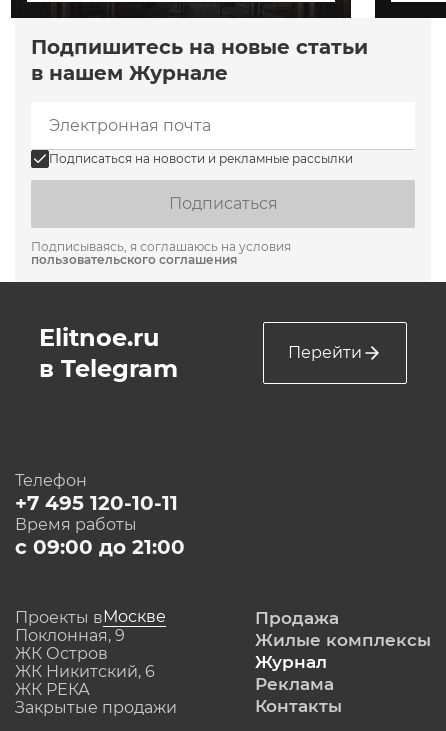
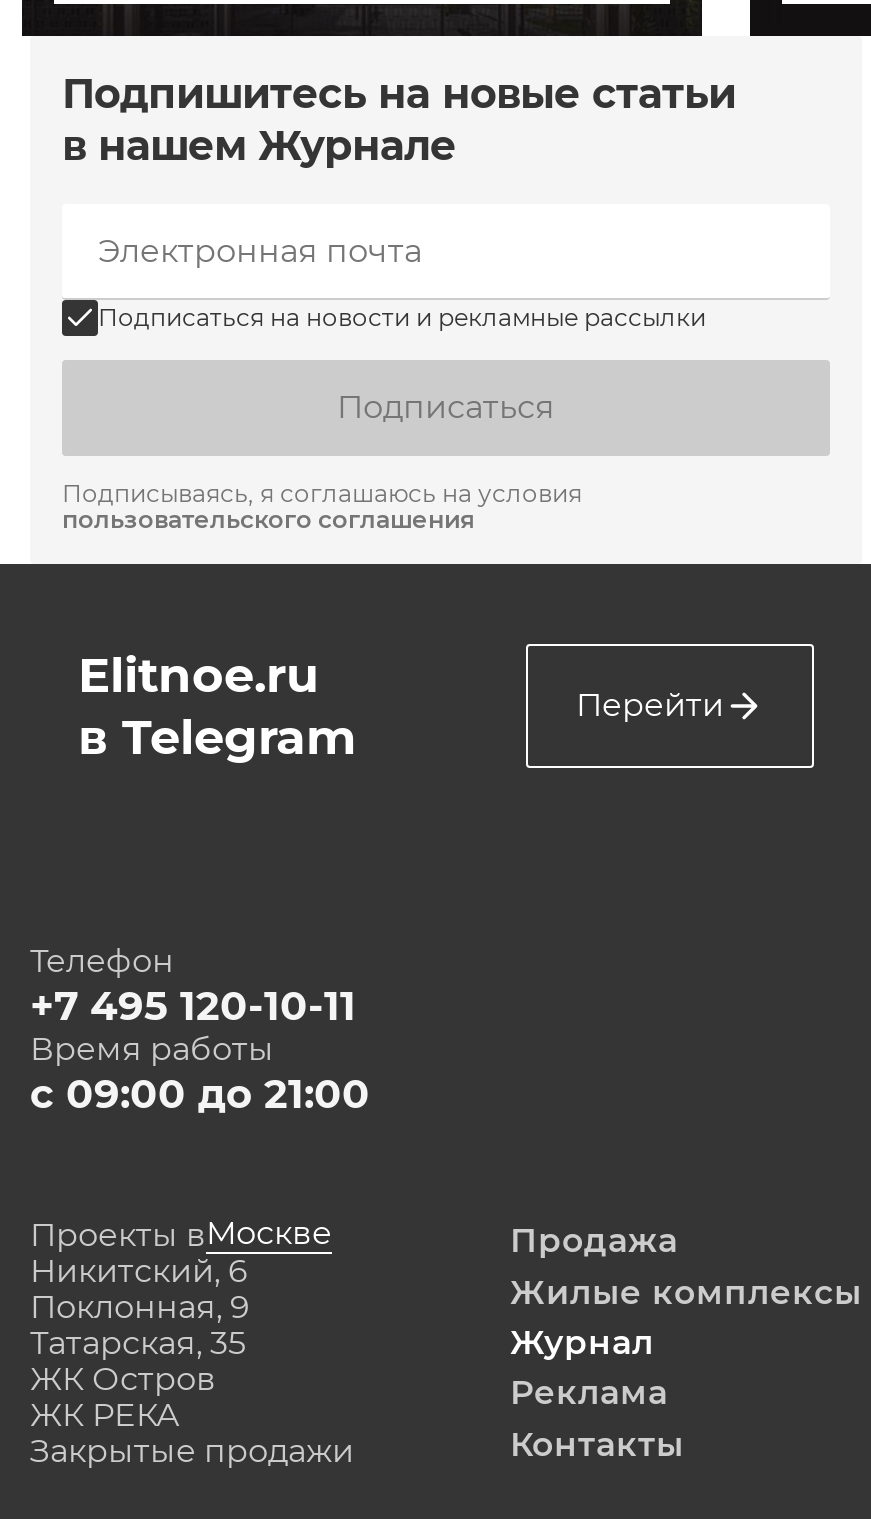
+ Никитский, 6

moved down: ЖК Остров

- ЖК Никитский, 6

+ Татарская, 35
